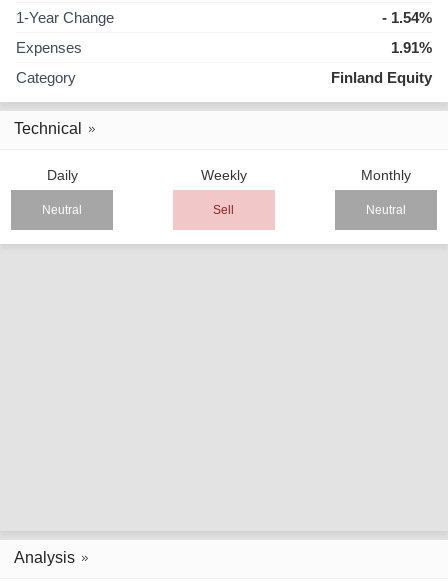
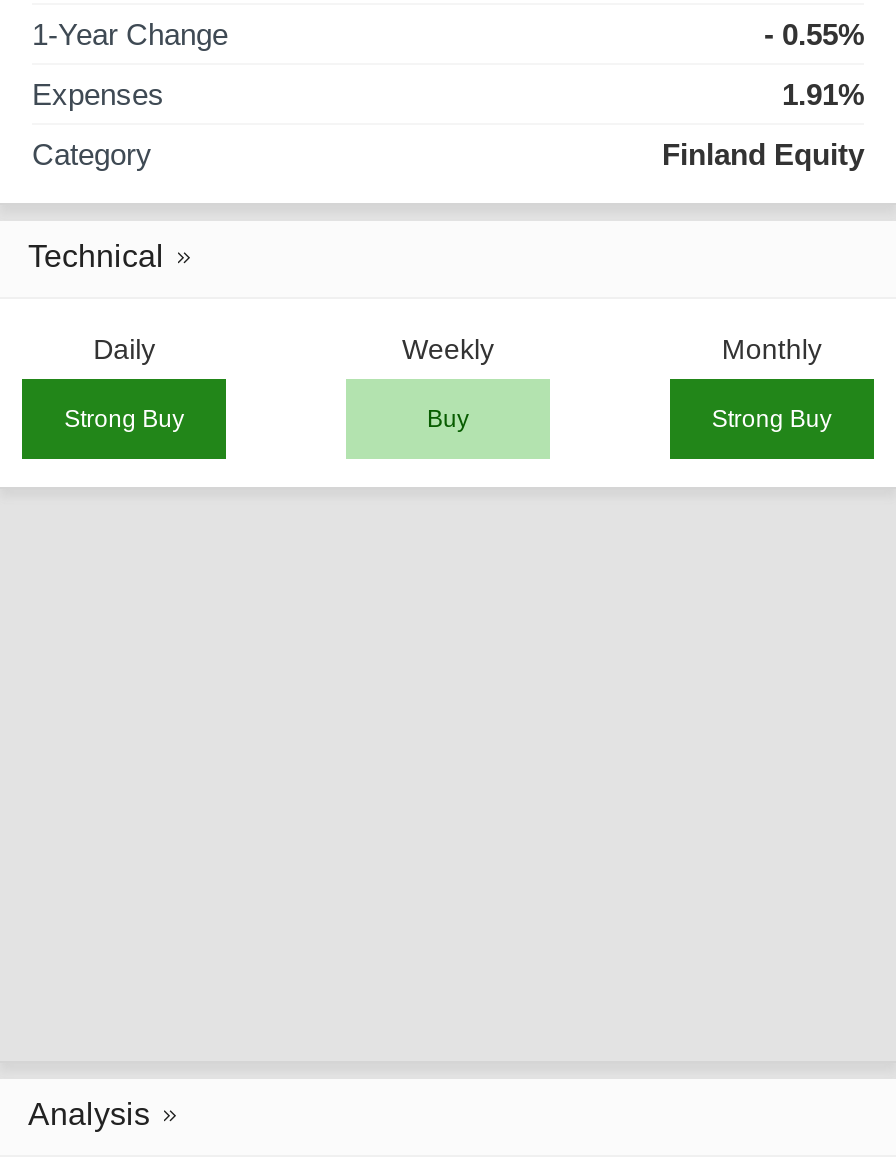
- - 1.54%
+ - 0.55%

- Neutral
- Sell
- Neutral
+ Strong Buy
+ Buy
+ Strong Buy
